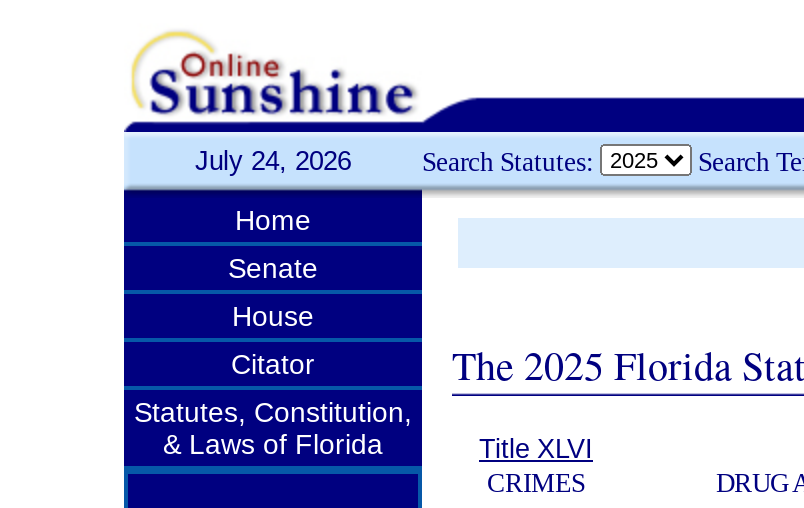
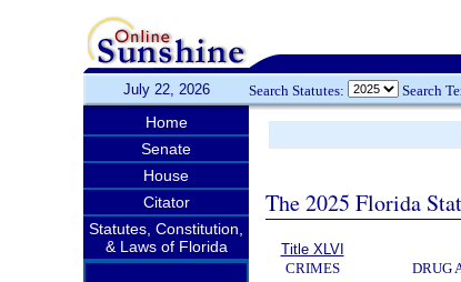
- July 24, 2026
+ July 22, 2026
